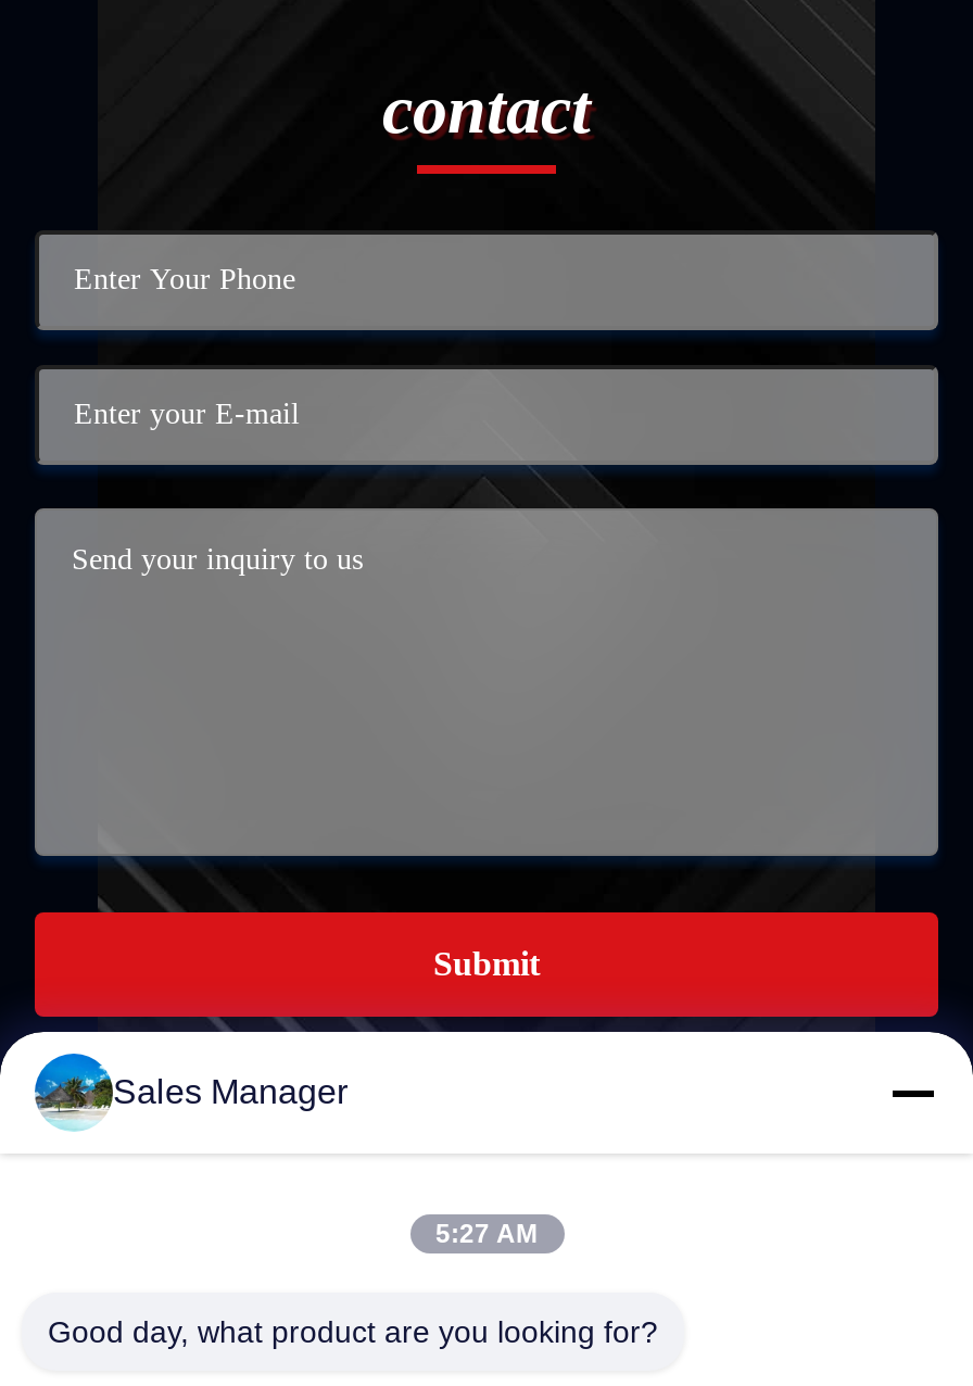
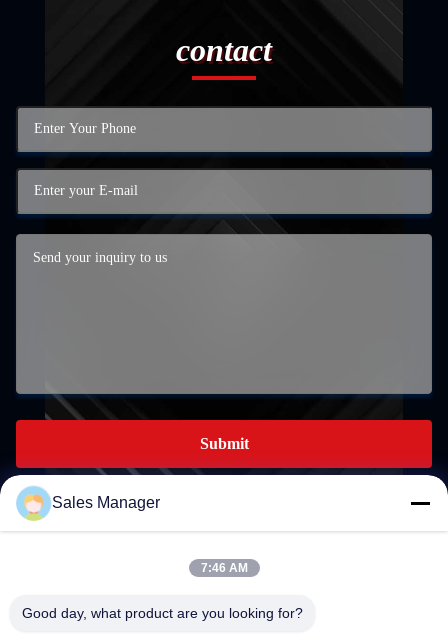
- [image]
+ [image]

- 5:27 AM
+ 7:46 AM
